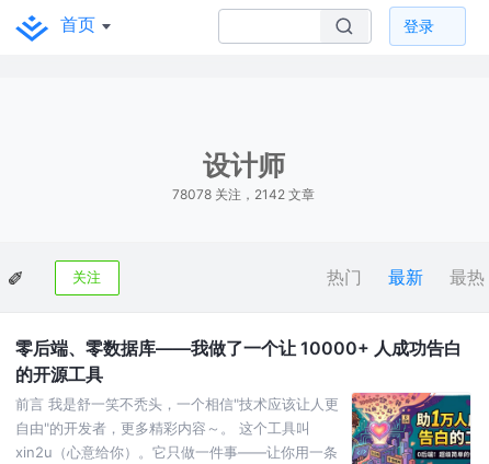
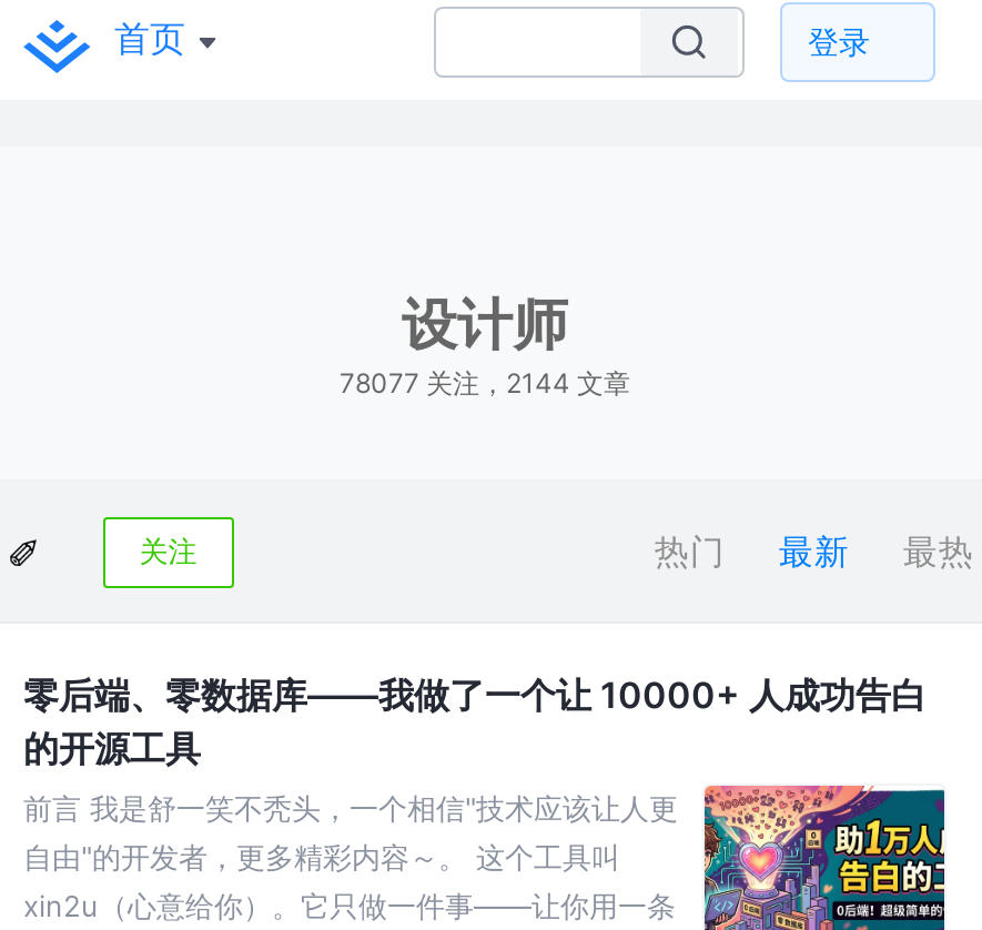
- 78078 关注，2142 文章
+ 78077 关注，2144 文章
